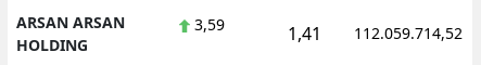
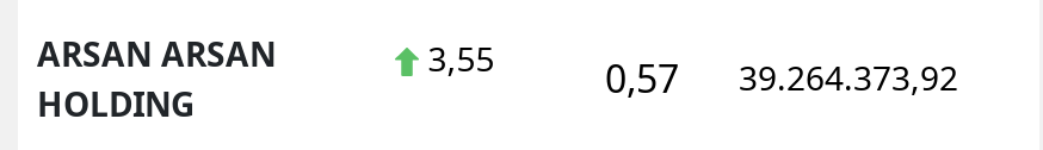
- 3,59
+ 3,55

- 1,41
+ 0,57

- 112.059.714,52
+ 39.264.373,92
